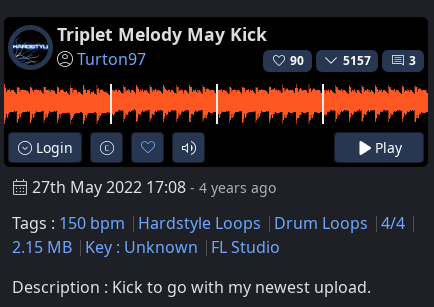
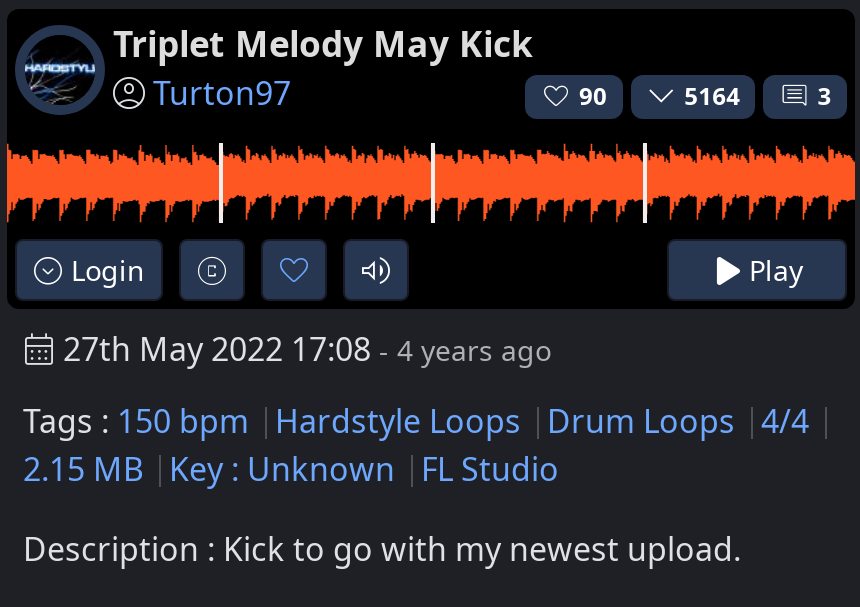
- 5157
+ 5164
